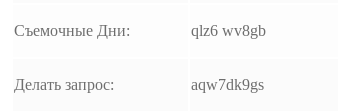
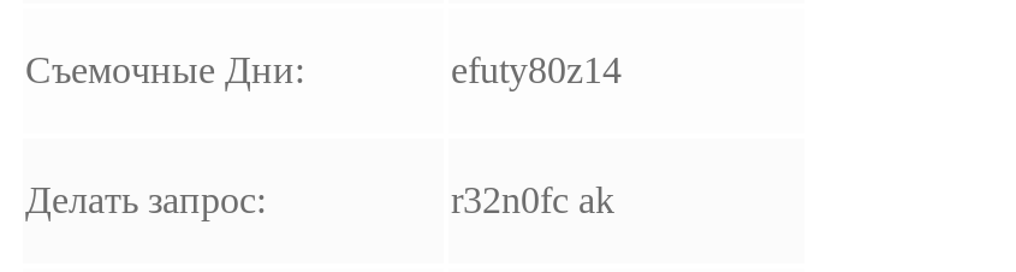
- qlz6 wv8gb
+ efuty80z14

- aqw7dk9gs
+ r32n0fc ak
